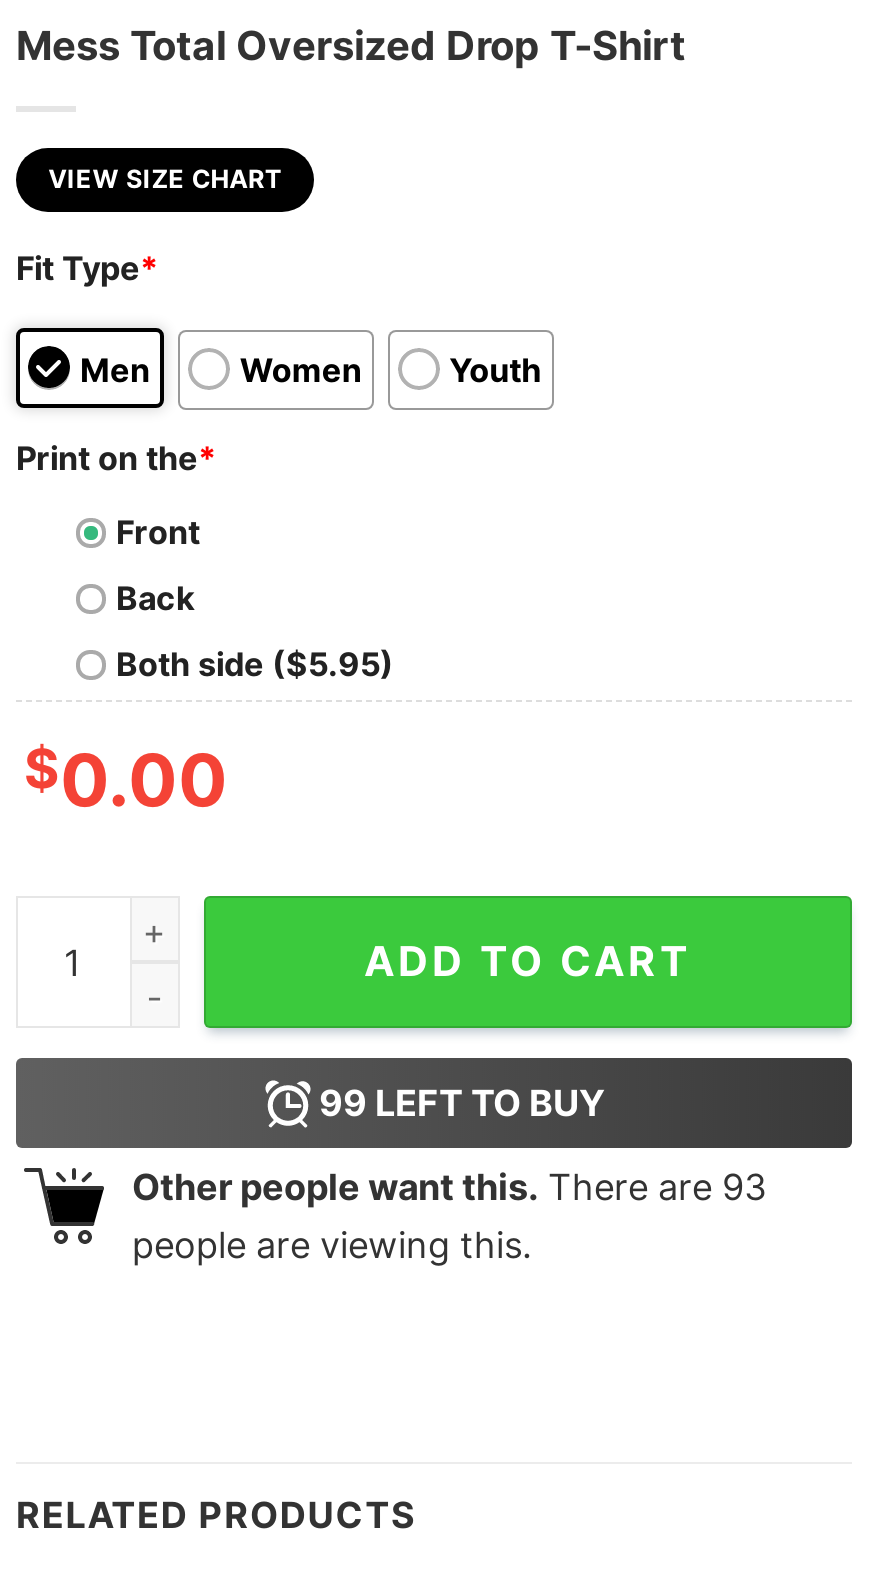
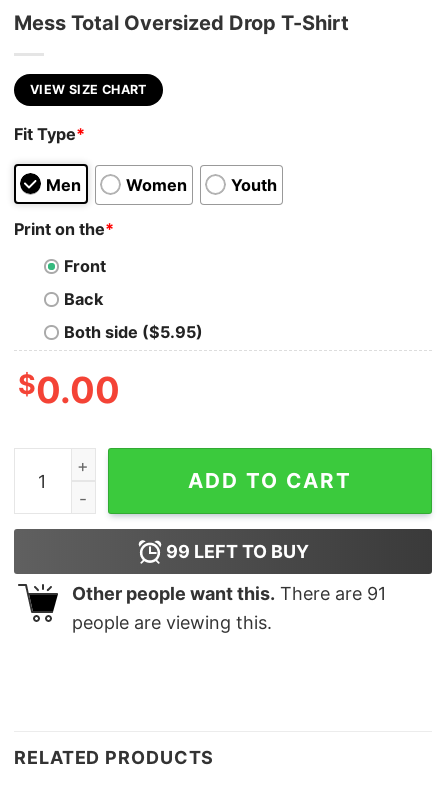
- Other people want this. There are 93
+ Other people want this. There are 91
